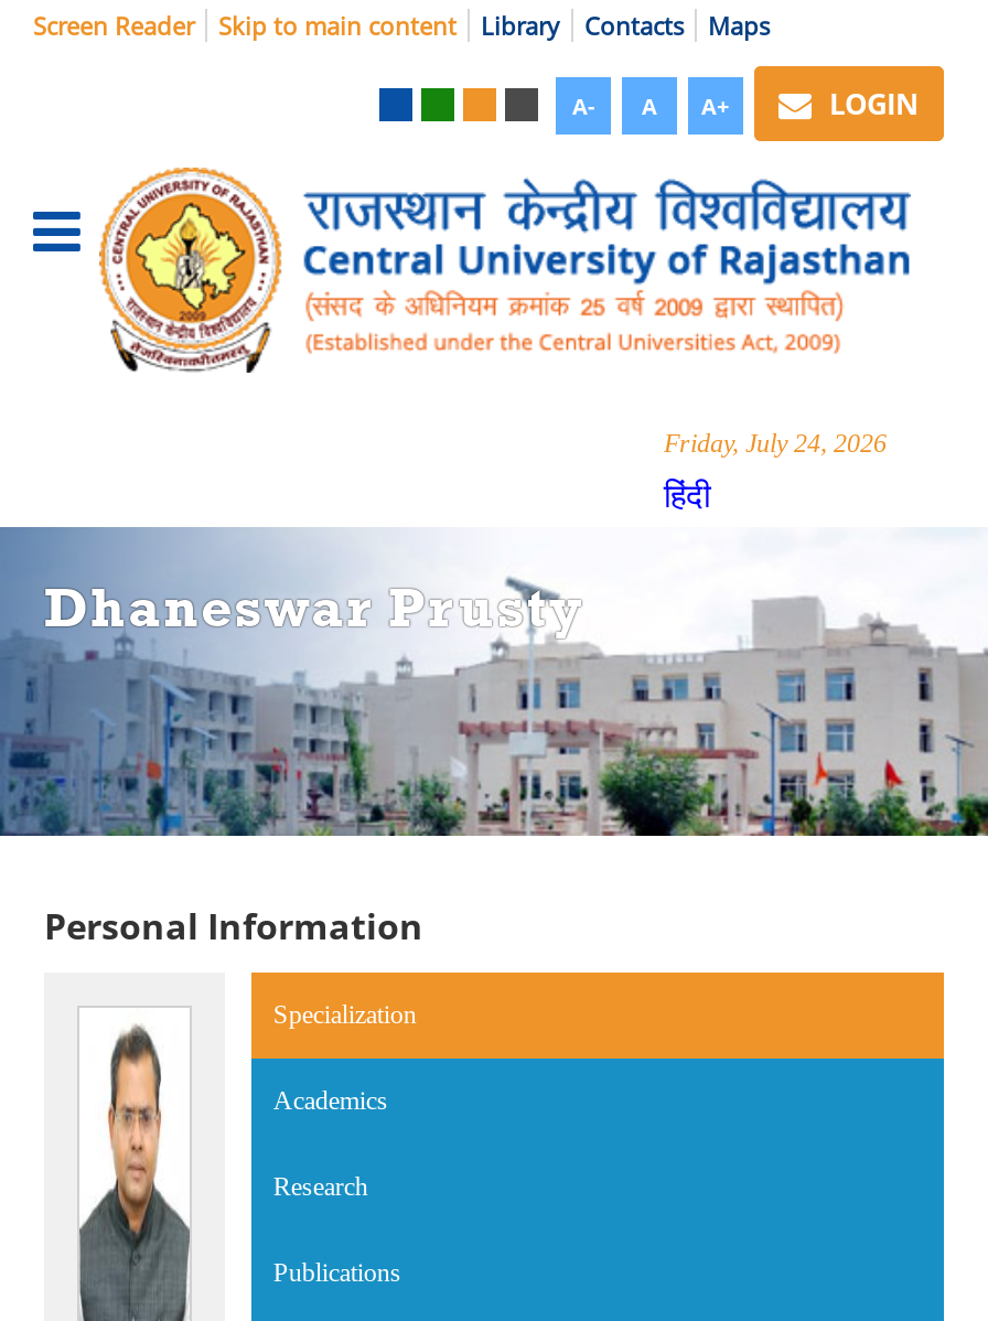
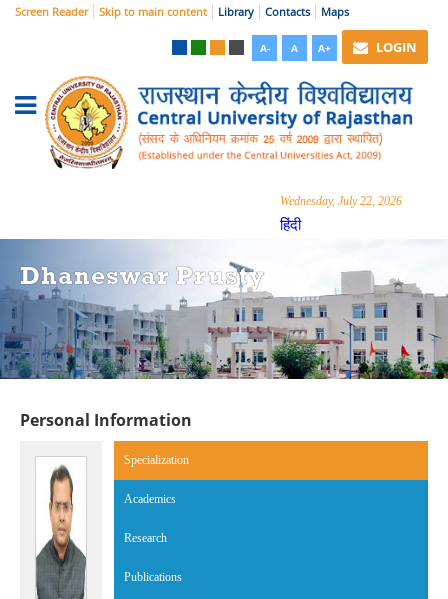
- Friday, July 24, 2026
+ Wednesday, July 22, 2026
